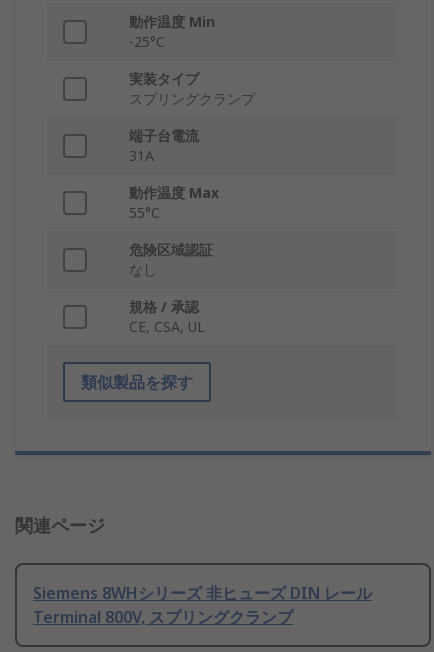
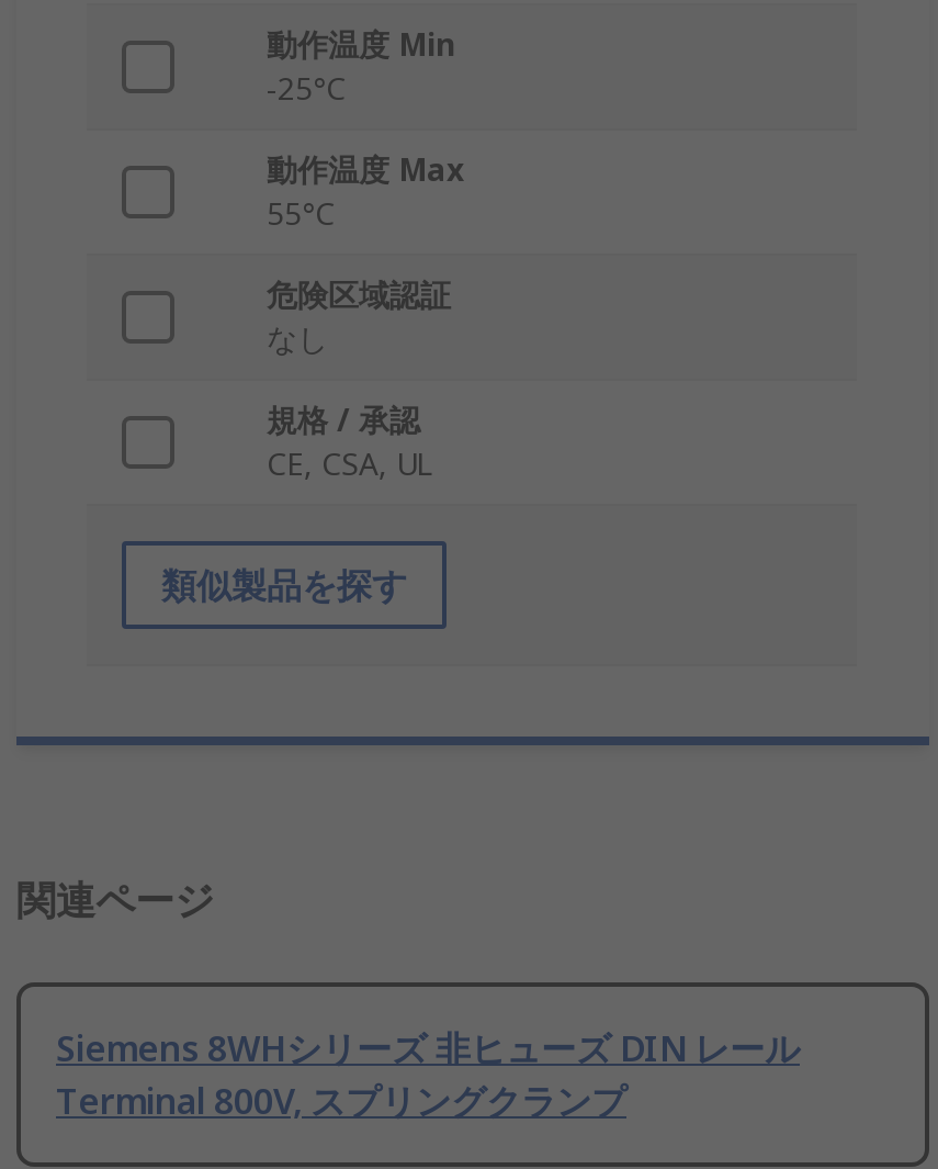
- 実装タイプ
- スプリングクランプ
- 端子台電流
- 31A
